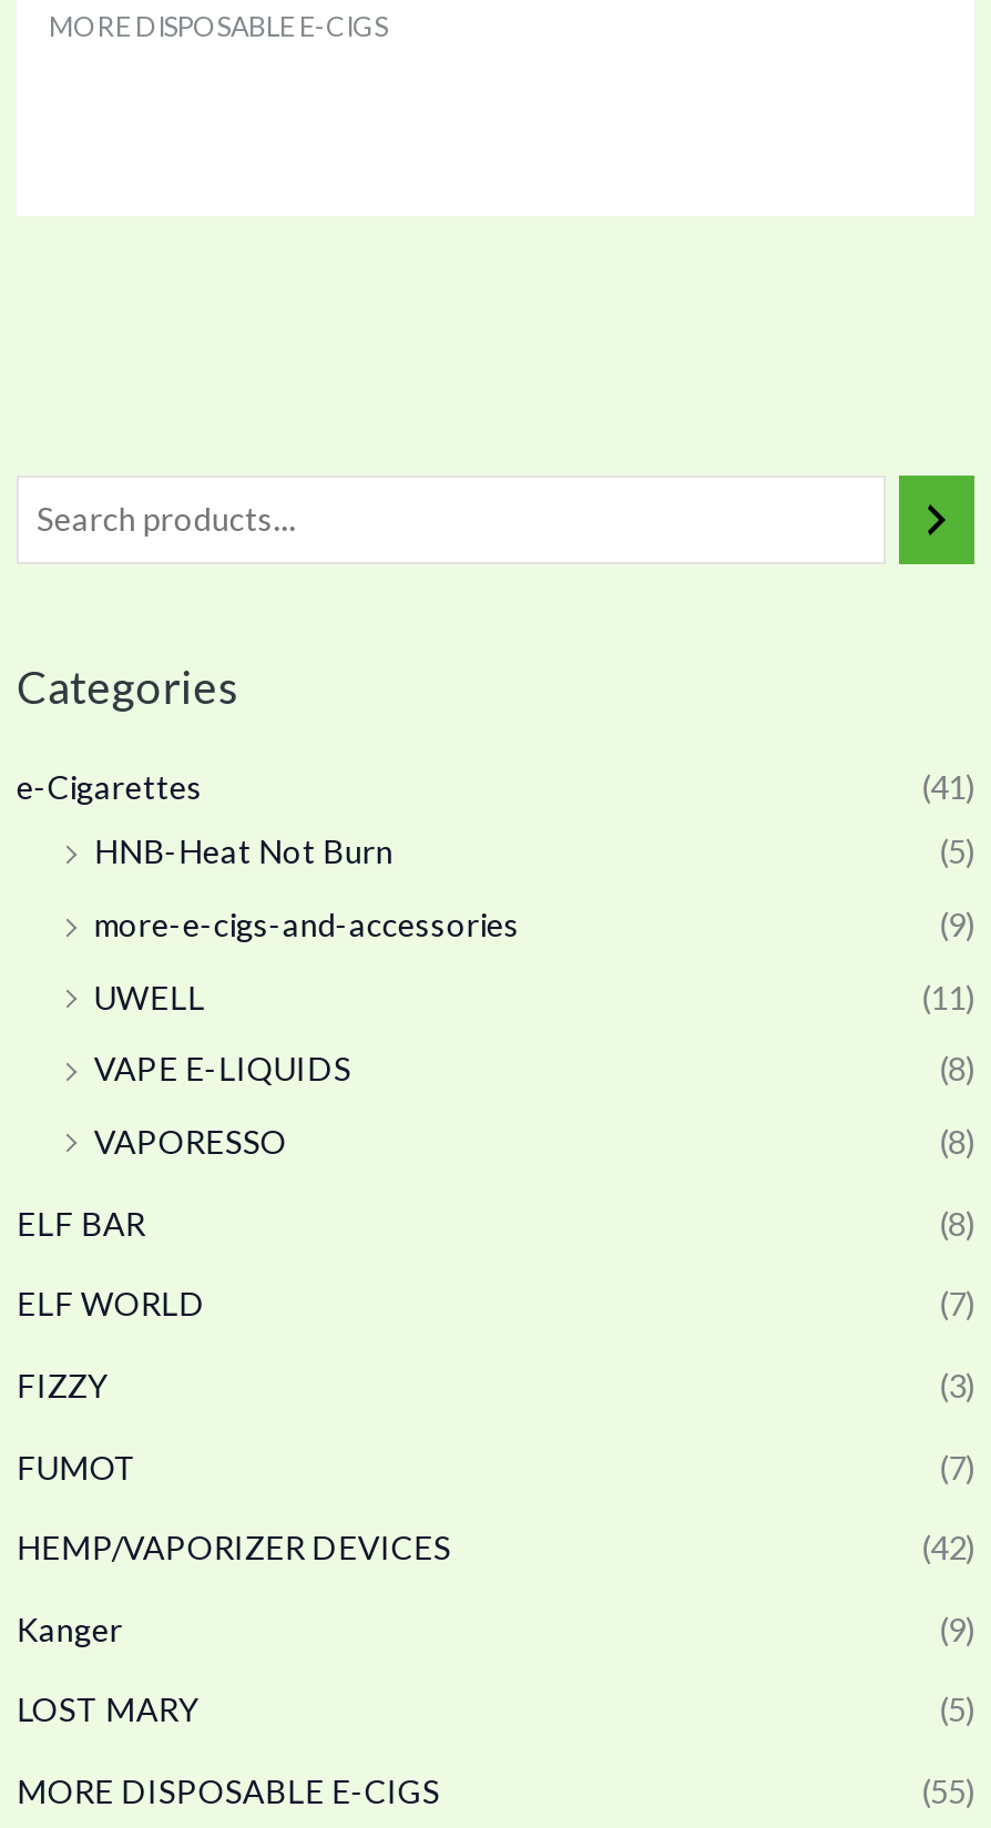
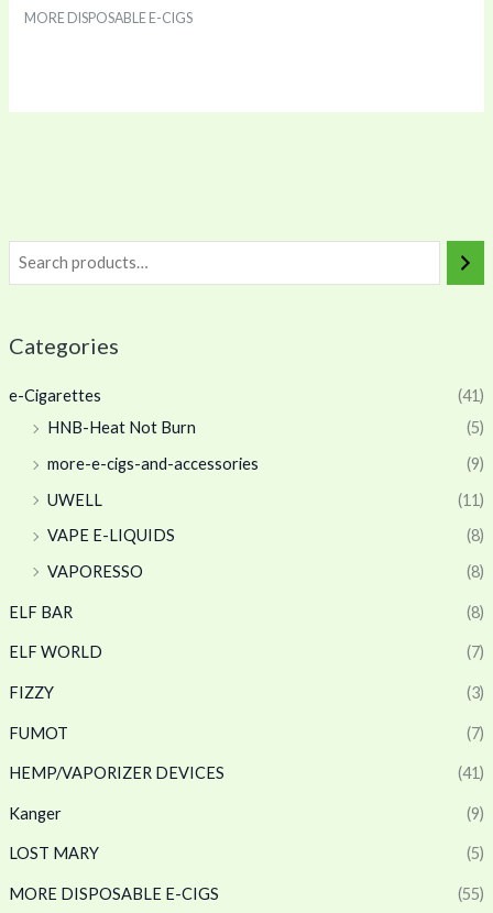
- (42)
+ (41)
